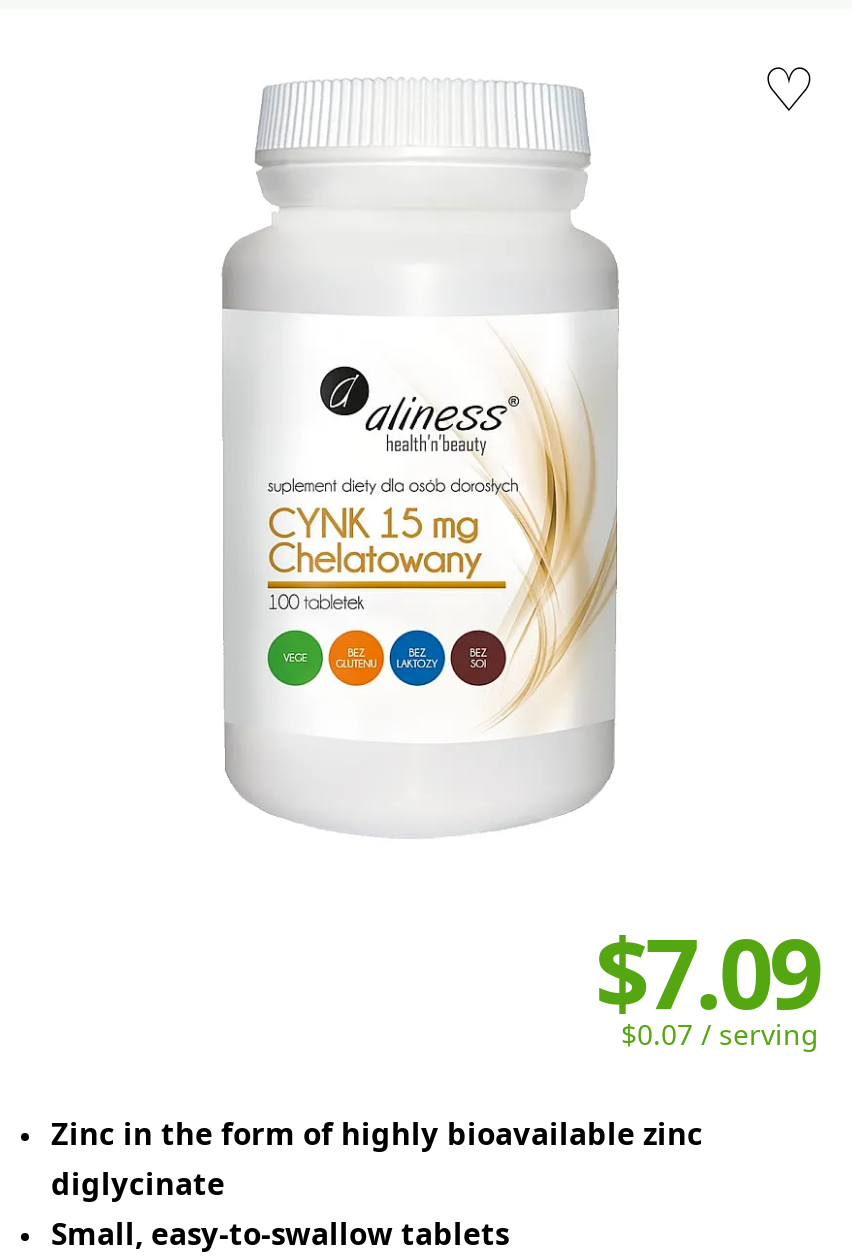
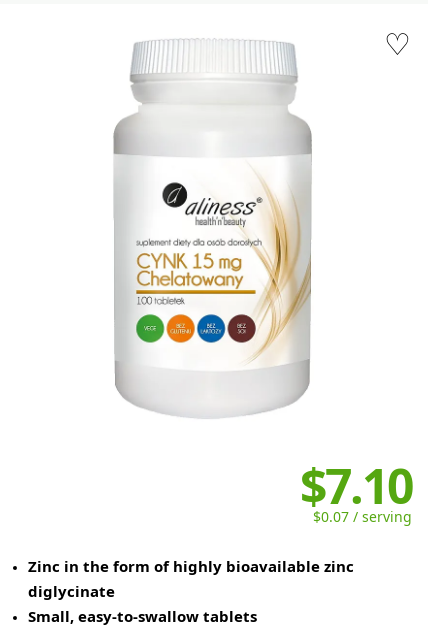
- $7.09
+ $7.10
